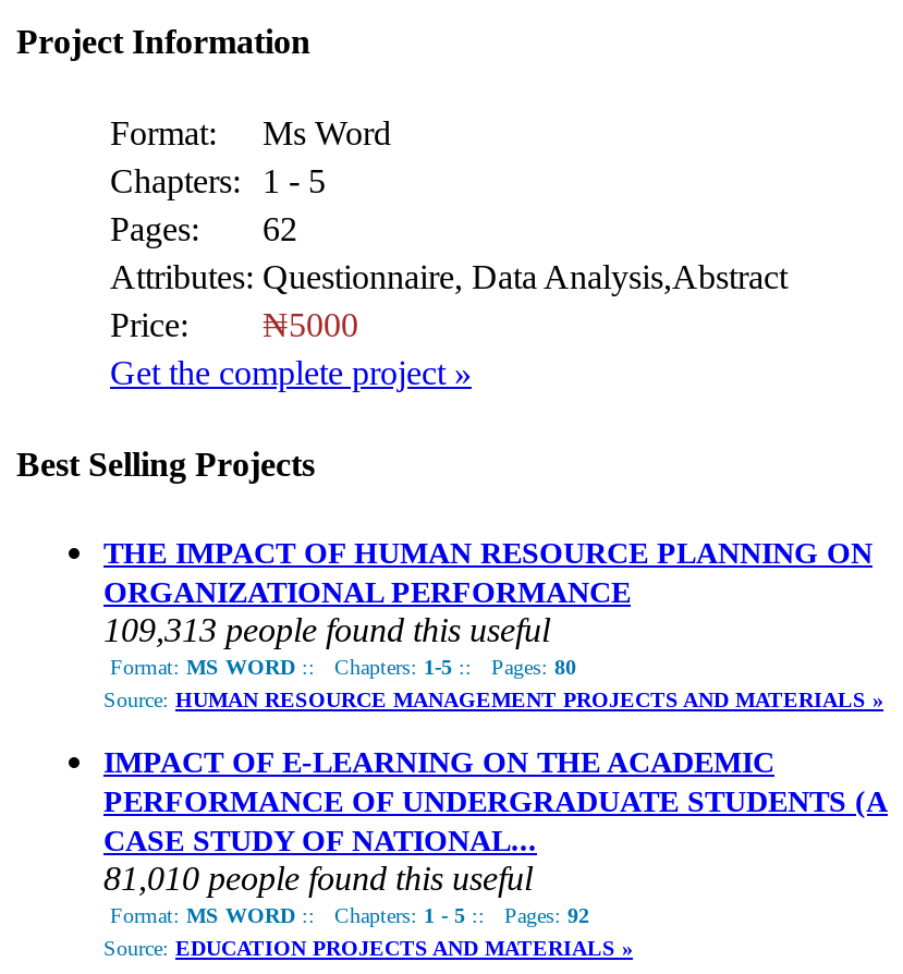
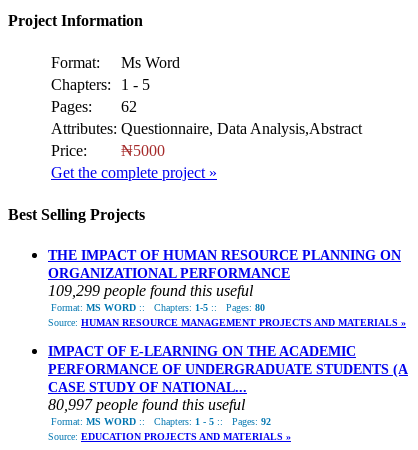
- 109,313 people found this useful
+ 109,299 people found this useful

- 81,010 people found this useful
+ 80,997 people found this useful
